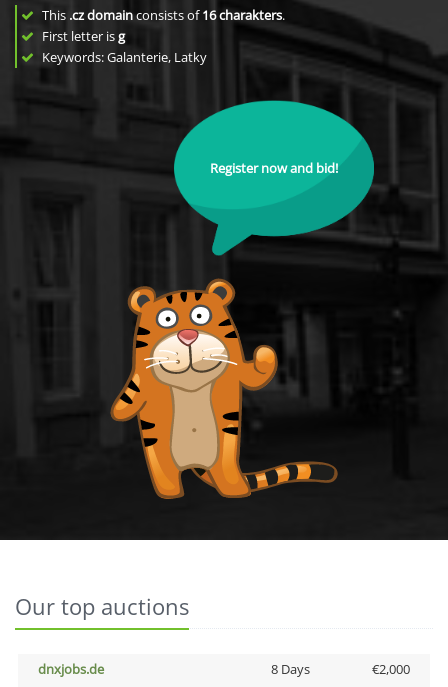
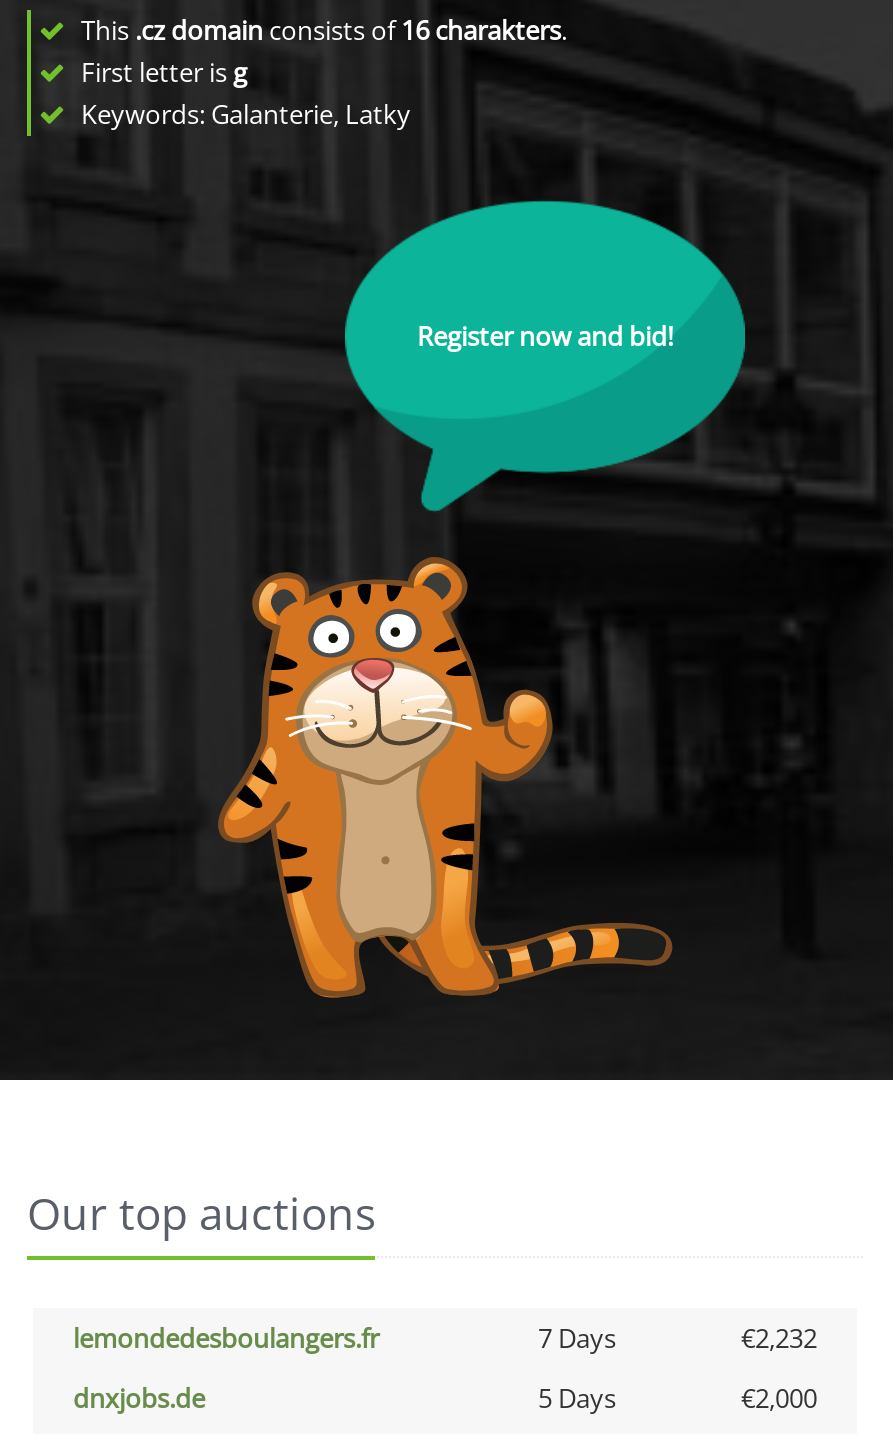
+ lemondedesboulangers.fr
+ 7 Days
+ €2,232

- 8 Days
+ 5 Days
